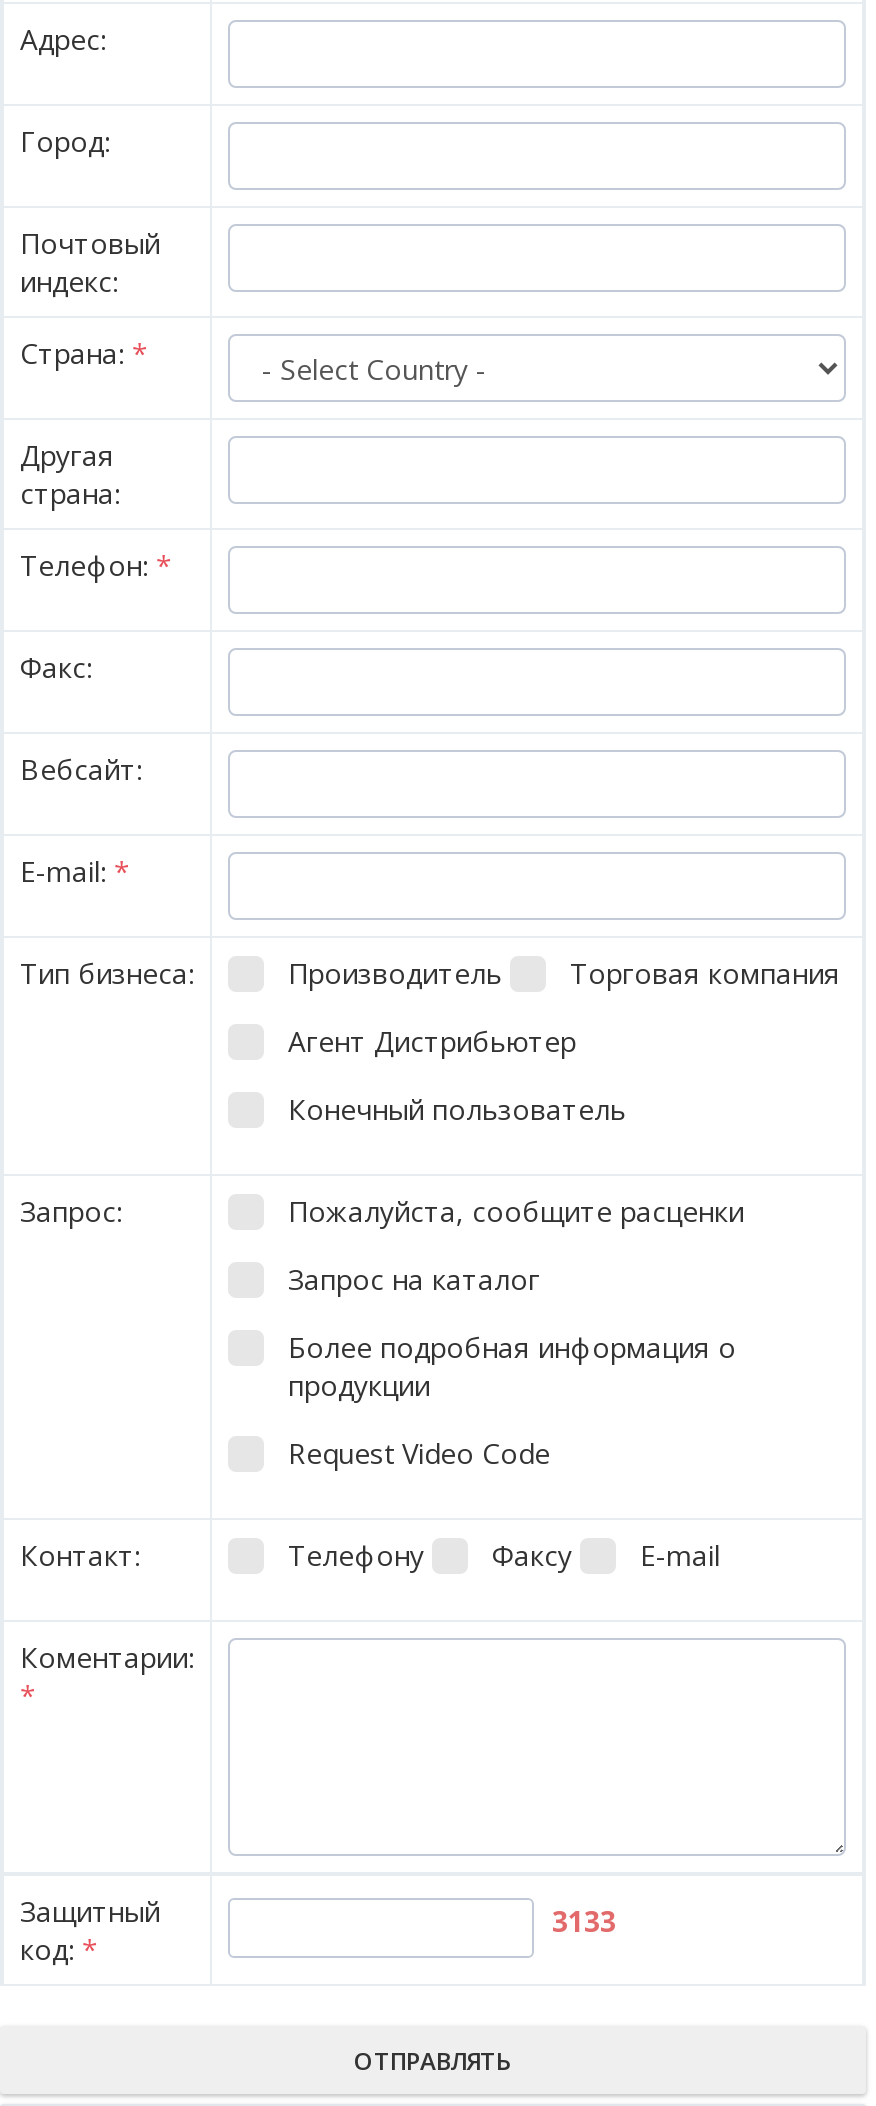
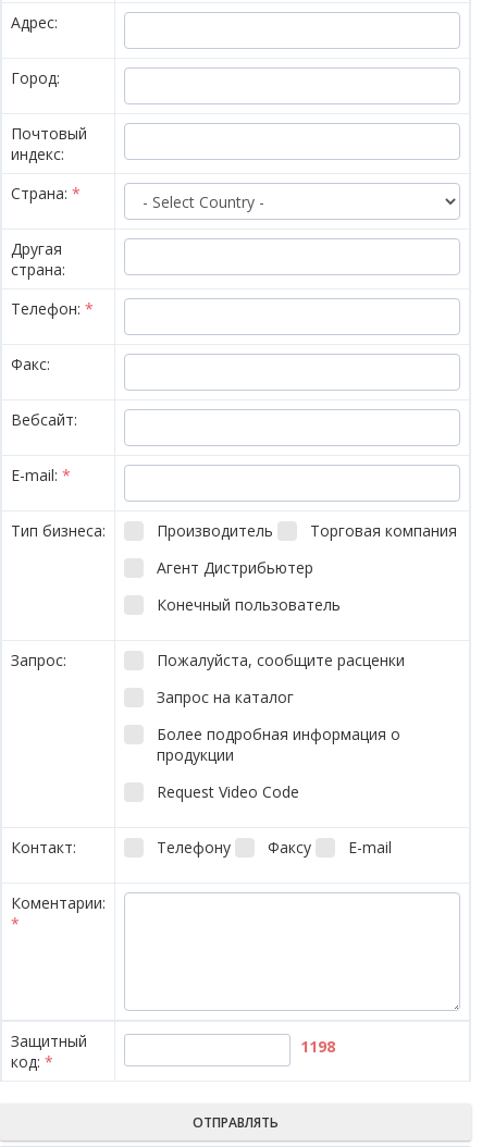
- 3133
+ 1198
